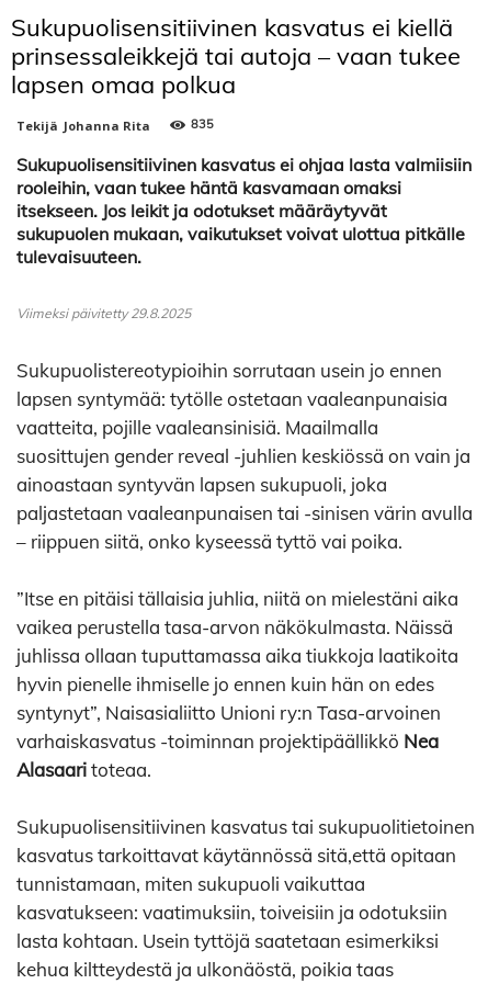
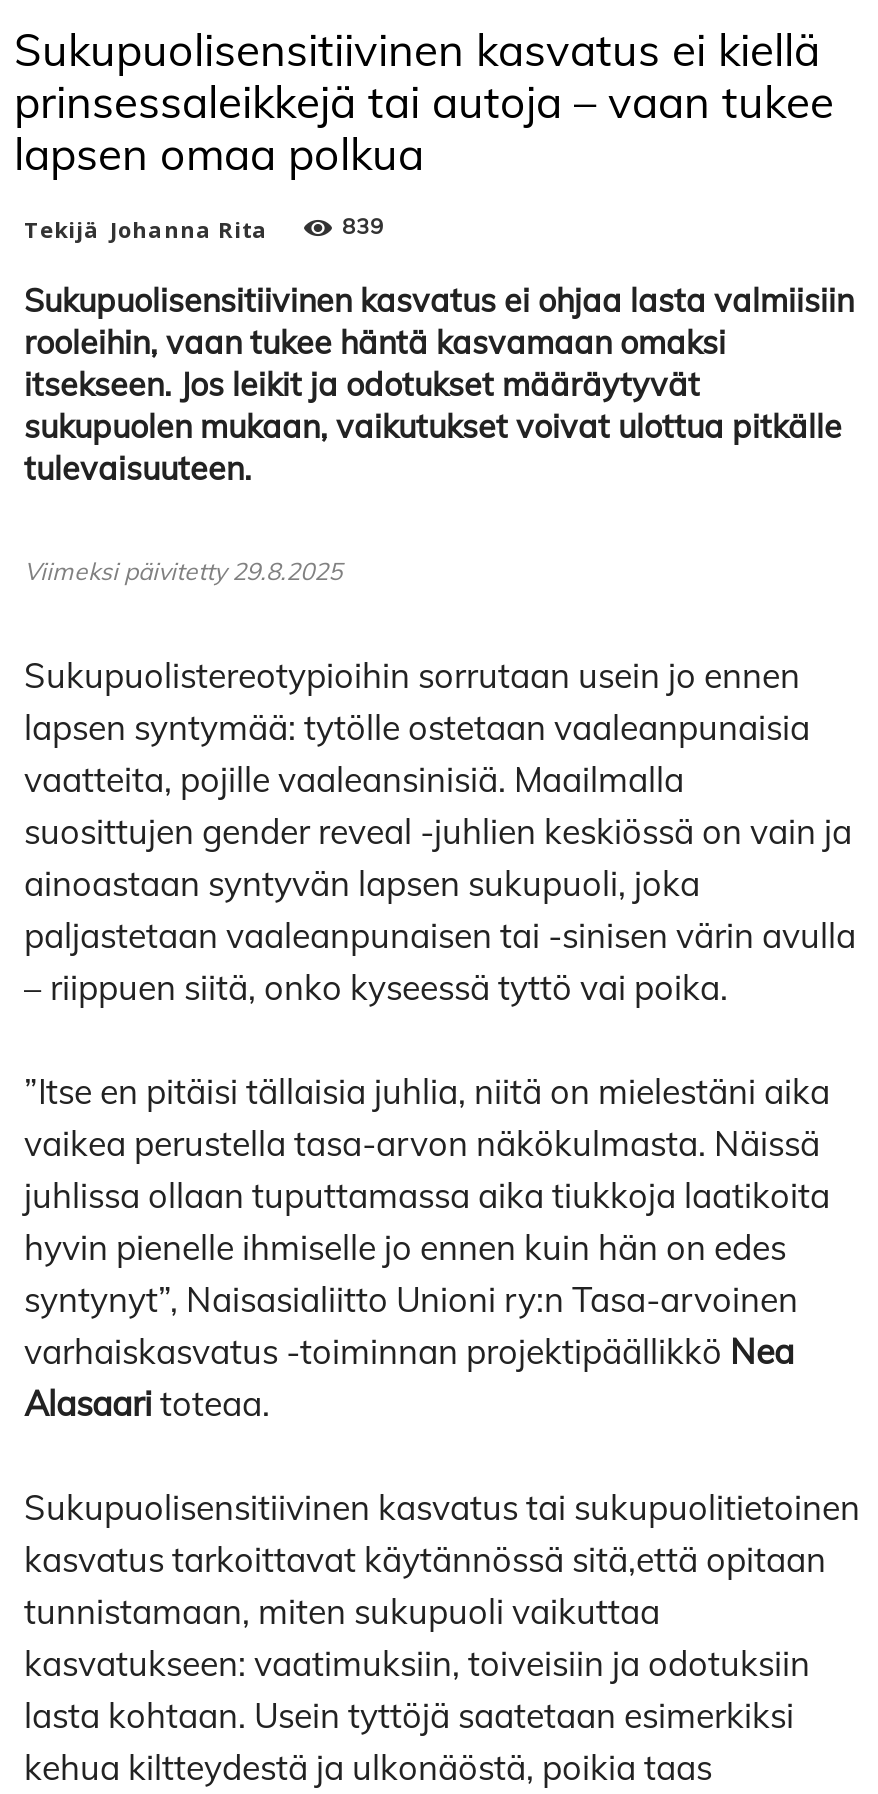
- 835
+ 839
